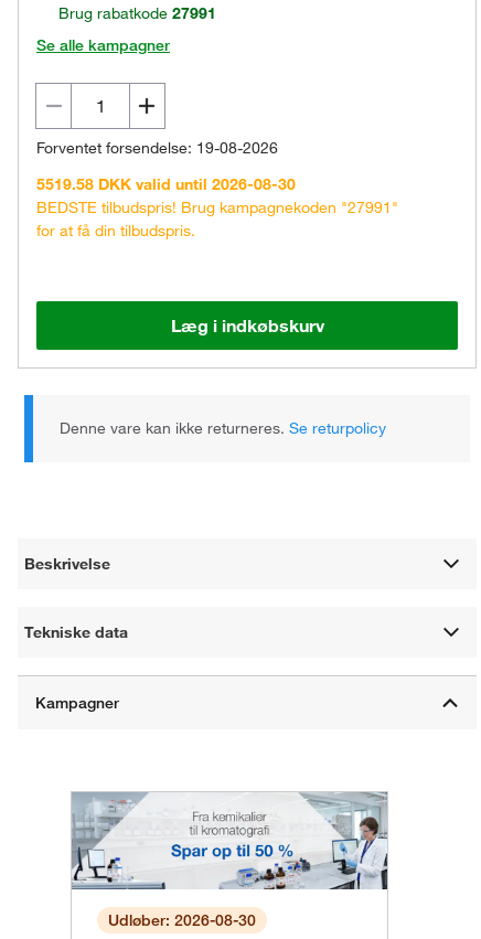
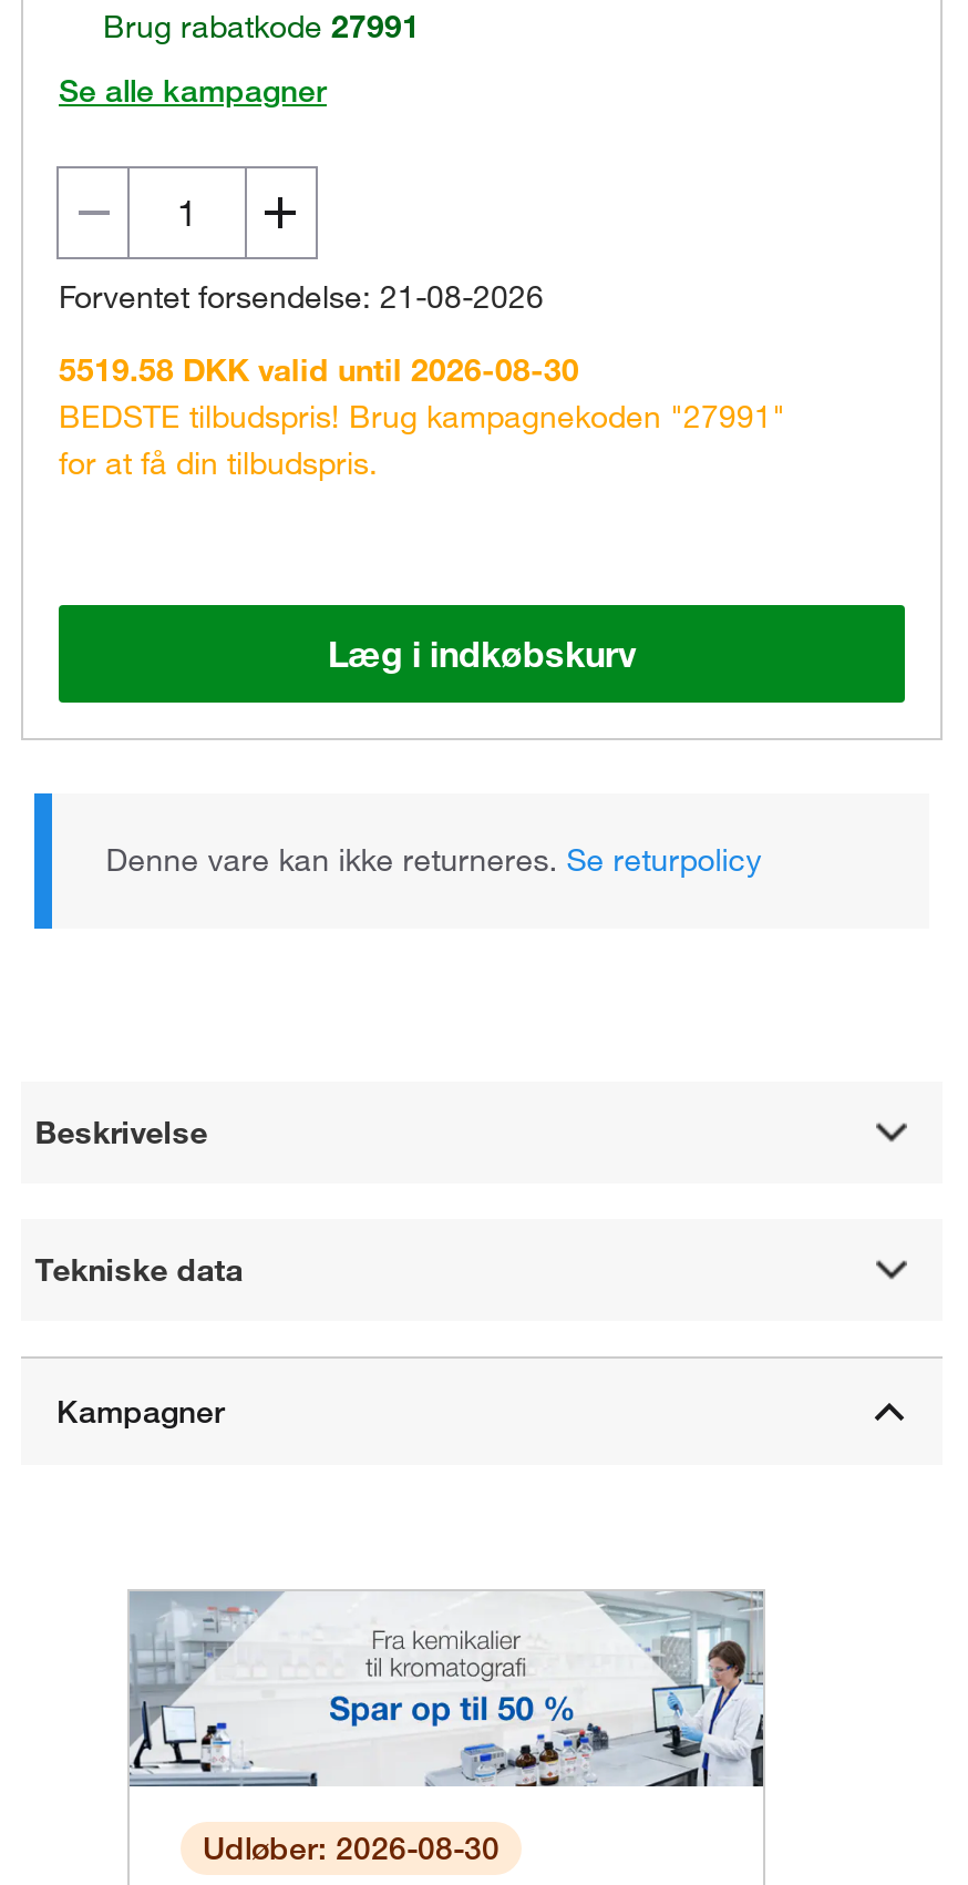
- Forventet forsendelse: 19-08-2026
+ Forventet forsendelse: 21-08-2026
